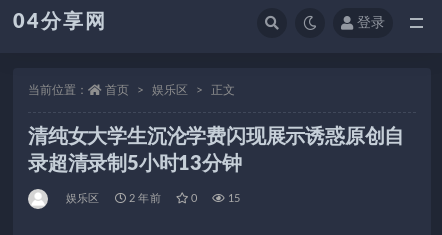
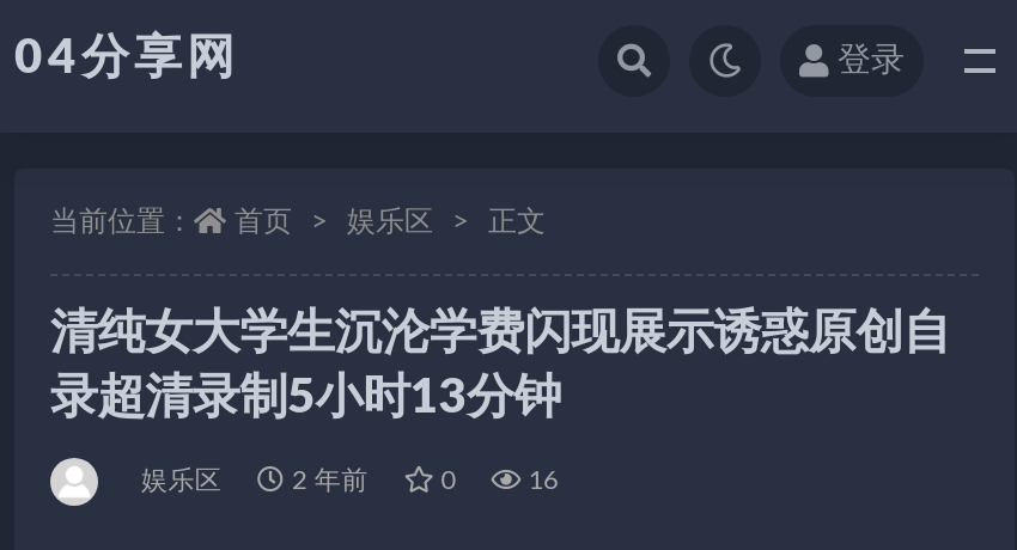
- 15
+ 16
